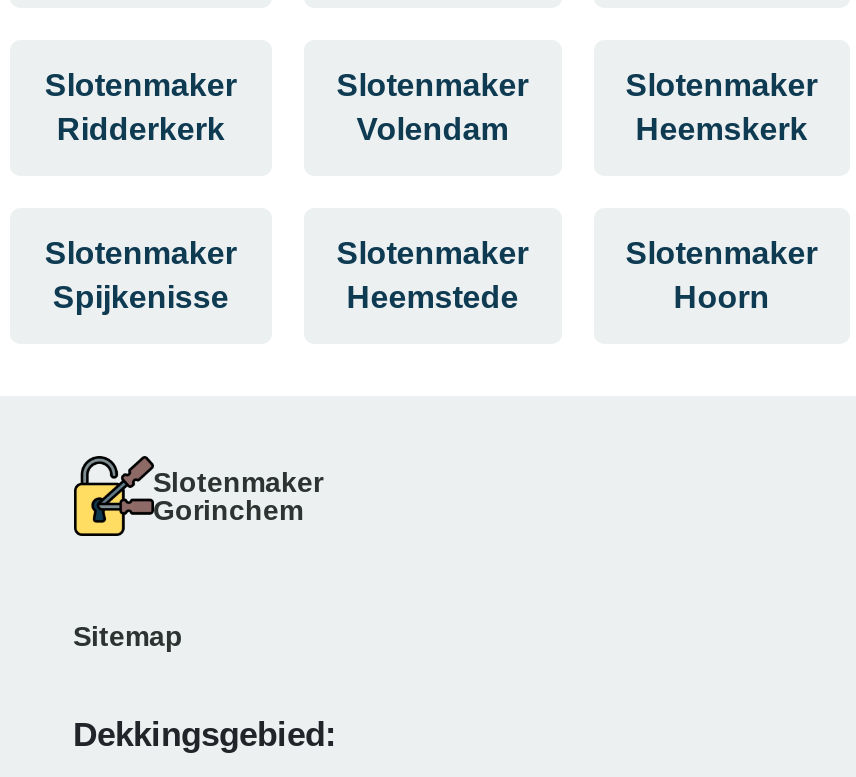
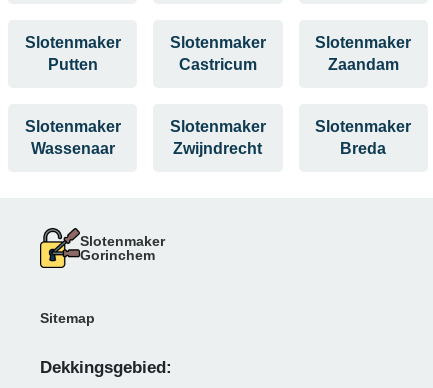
- Ridderkerk
+ Putten

- Volendam
+ Castricum

- Heemskerk
+ Zaandam

- Spijkenisse
+ Wassenaar

- Heemstede
+ Zwijndrecht

- Hoorn
+ Breda
